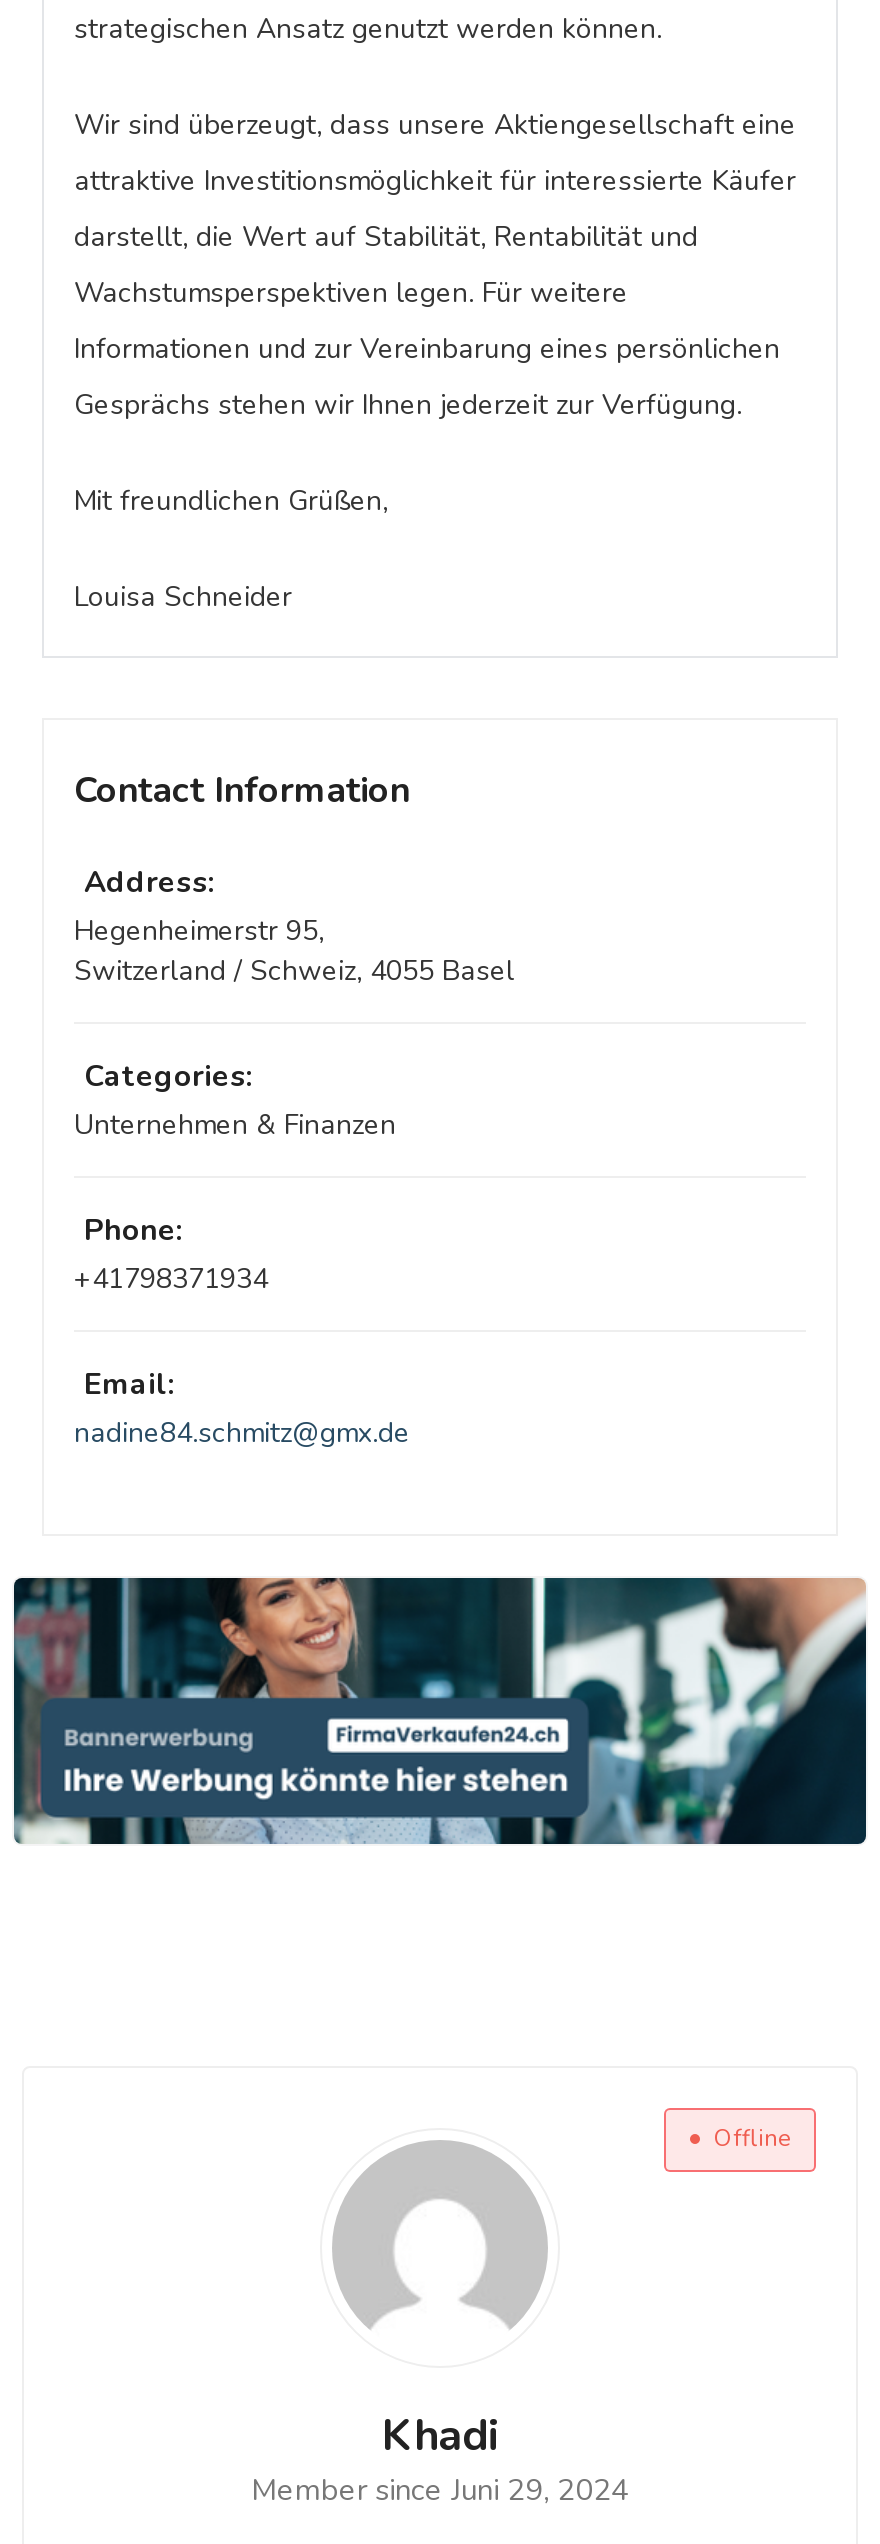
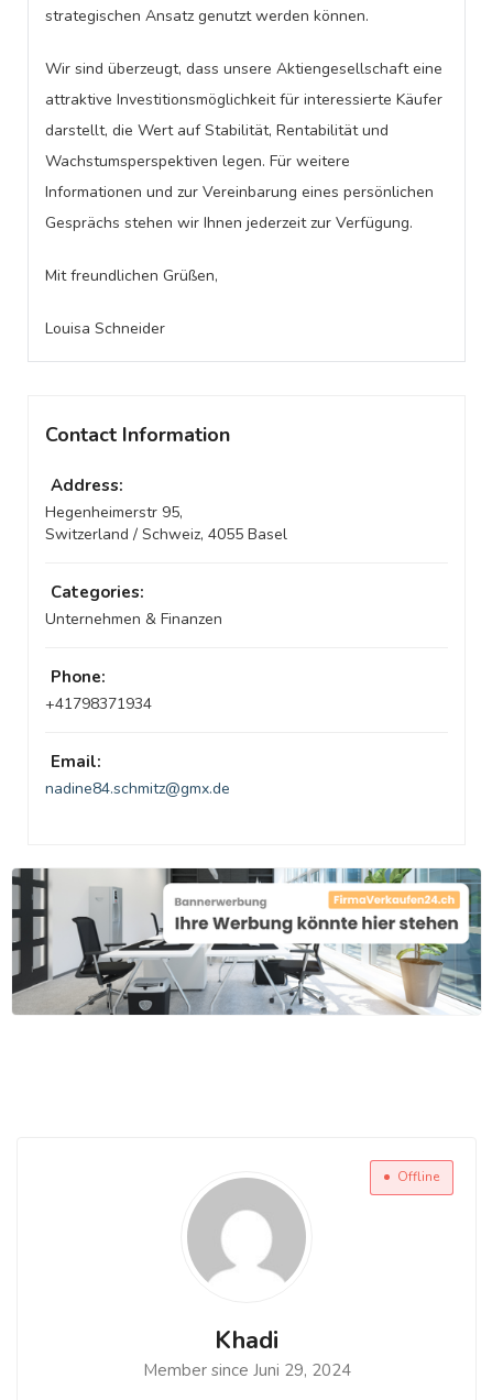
- [image]
+ [image]
